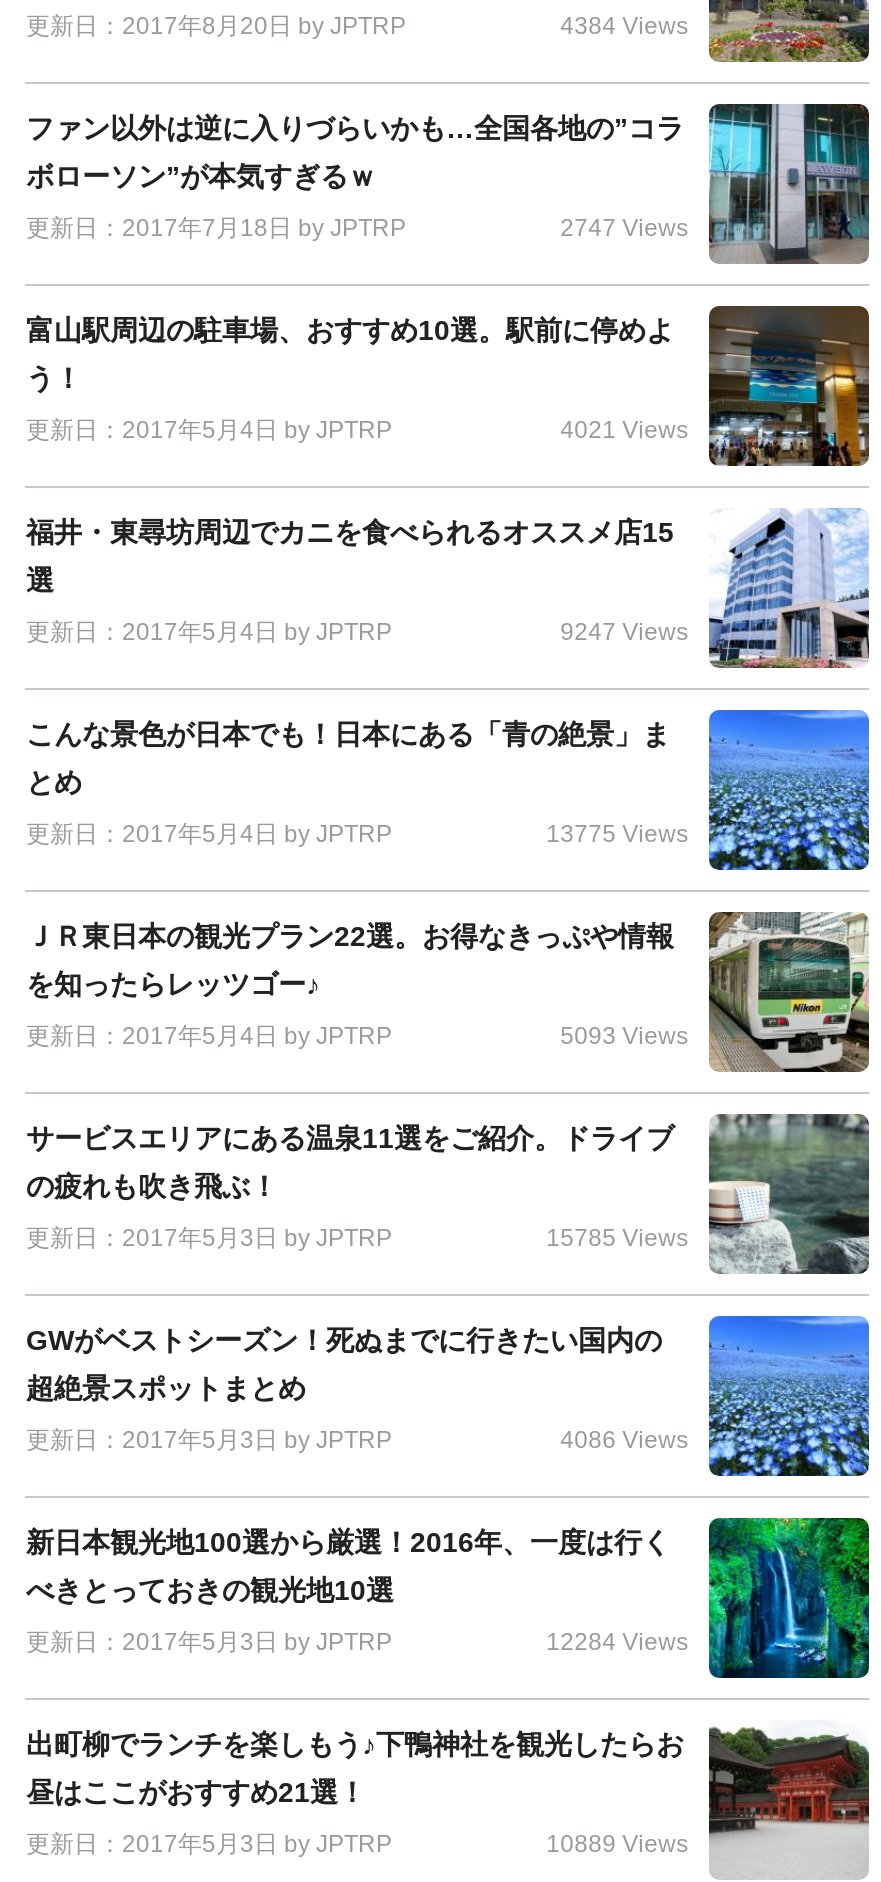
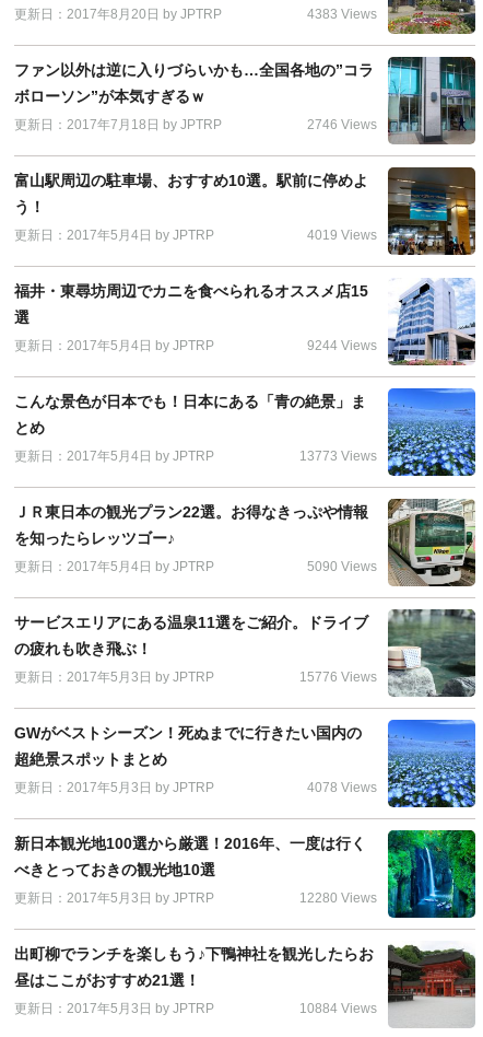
- 4384 Views
+ 4383 Views

- 2747 Views
+ 2746 Views

- 4021 Views
+ 4019 Views

- 9247 Views
+ 9244 Views

- 13775 Views
+ 13773 Views

- 5093 Views
+ 5090 Views

- 15785 Views
+ 15776 Views

- 4086 Views
+ 4078 Views

- 12284 Views
+ 12280 Views

- 10889 Views
+ 10884 Views
